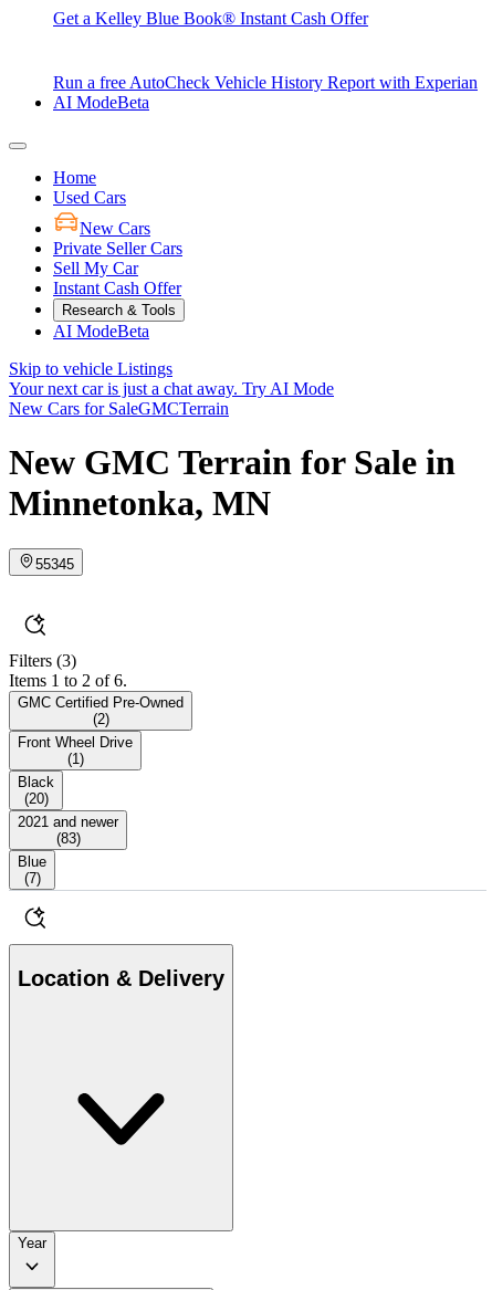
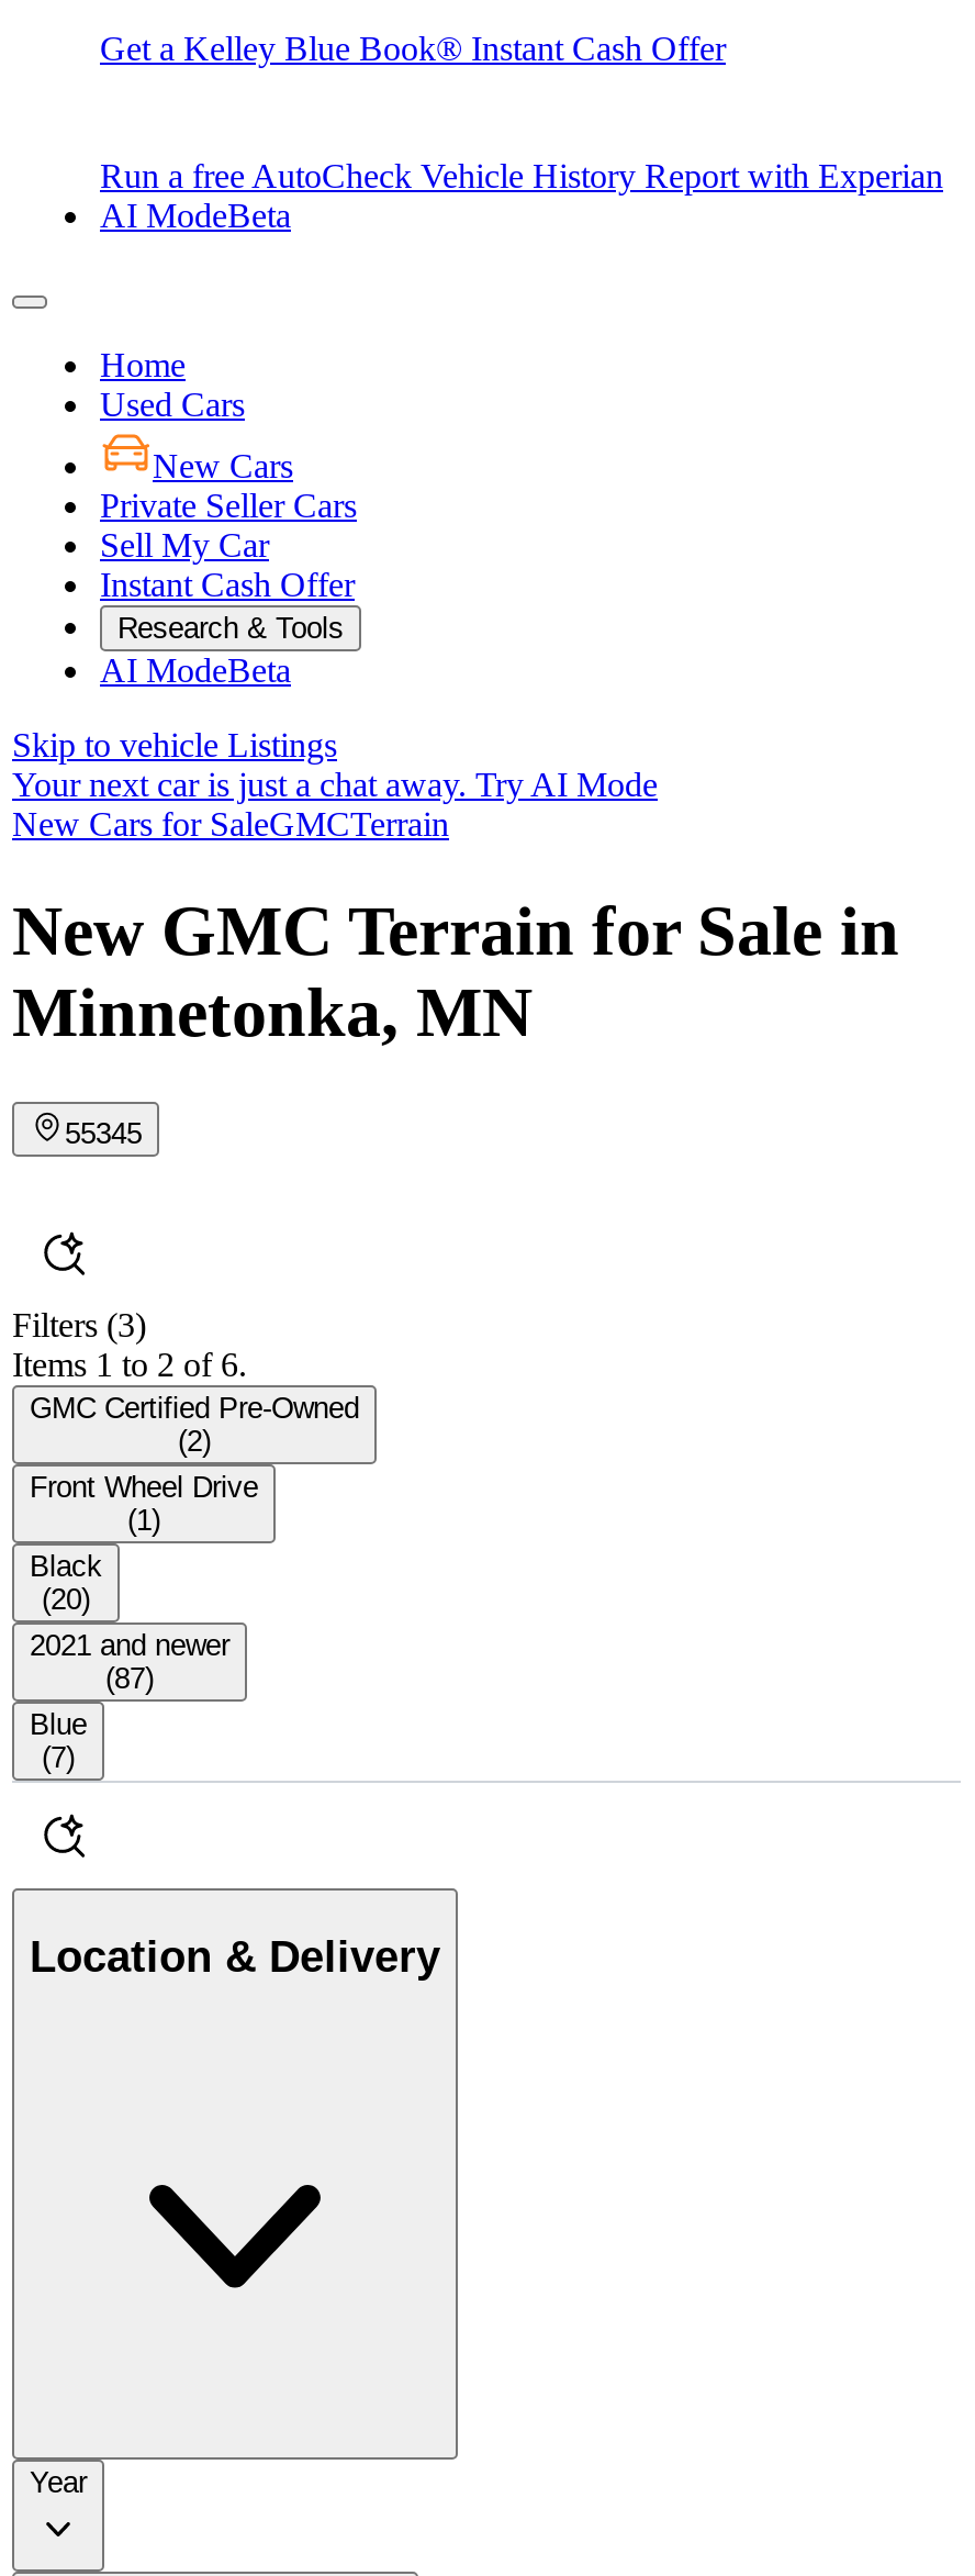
- (83)
+ (87)
